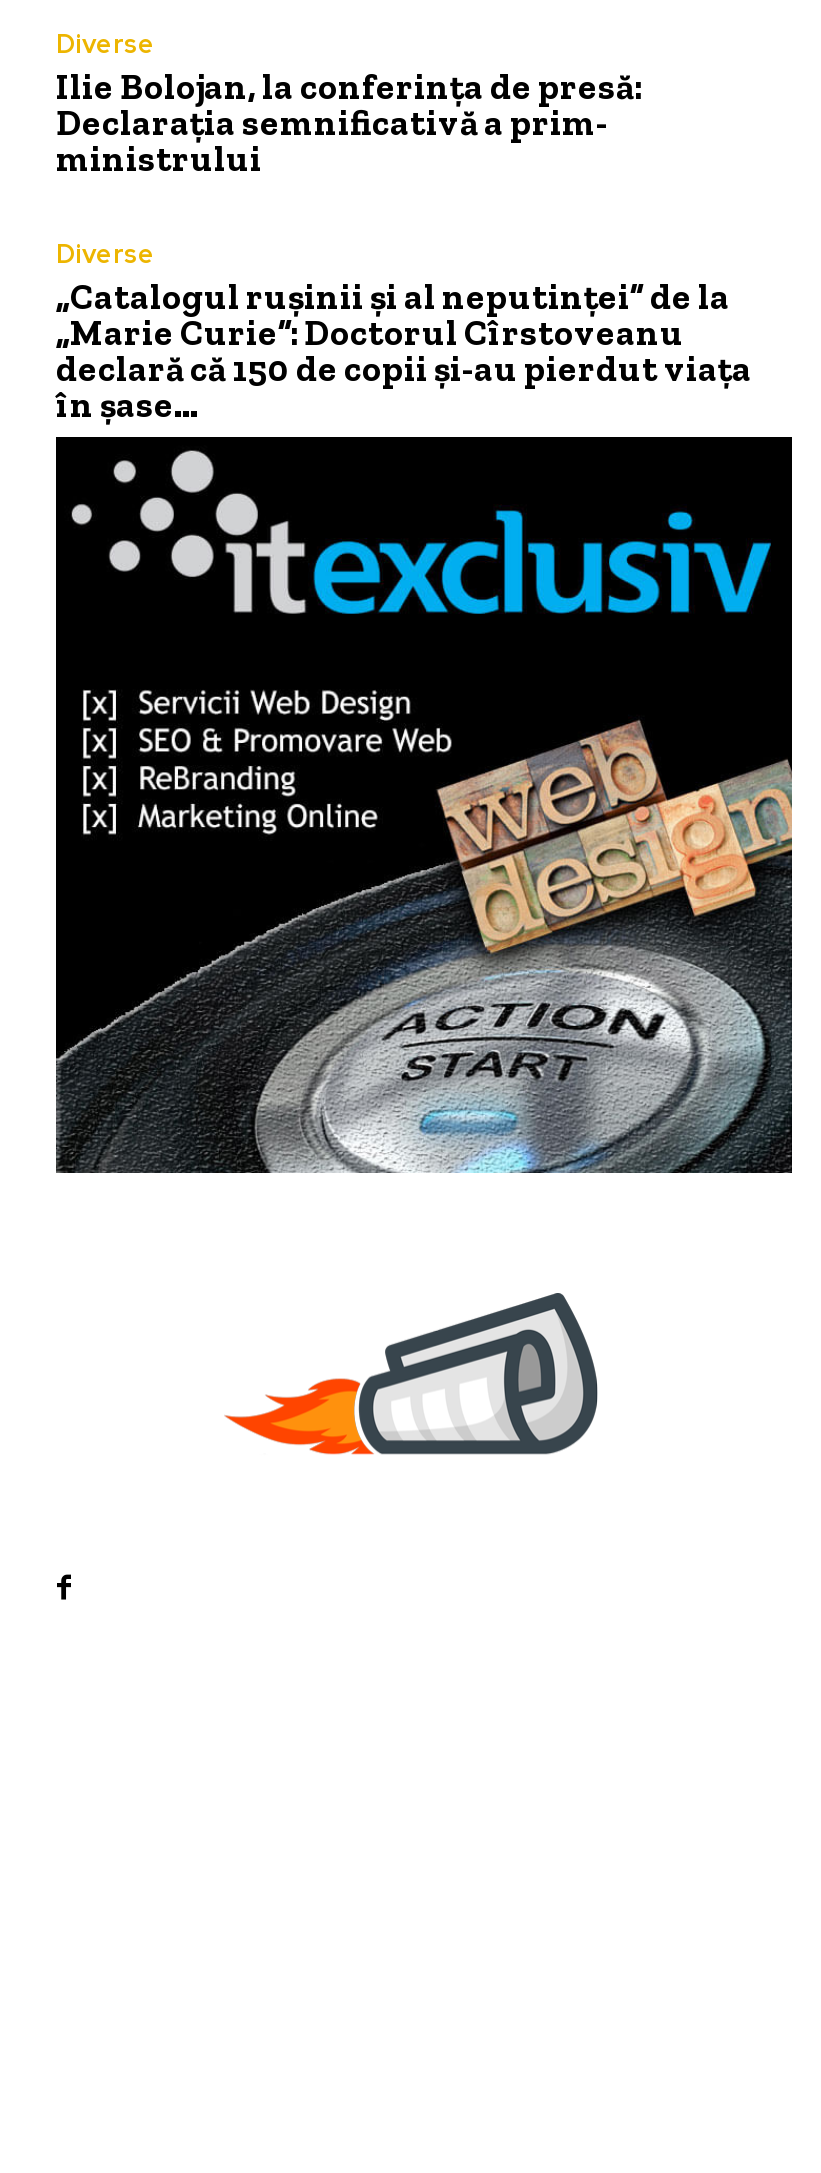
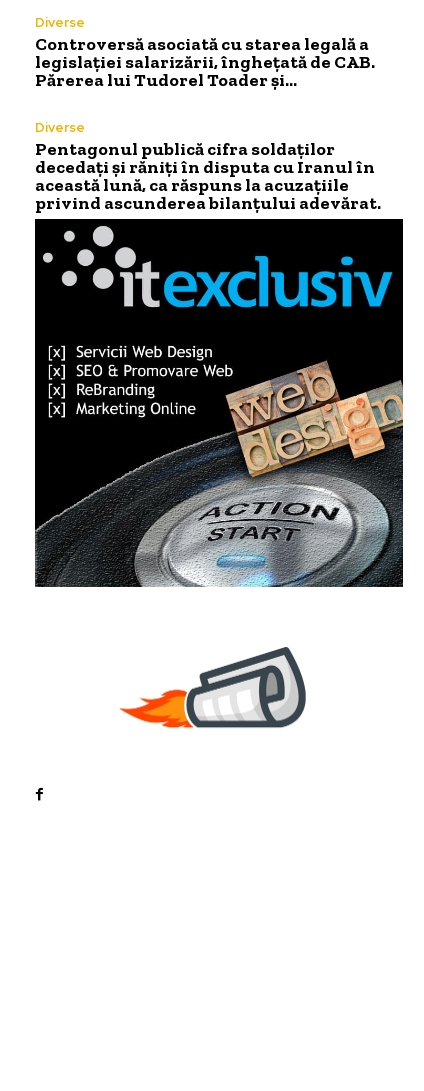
- Ilie Bolojan, la conferința de presă:
- Declarația semnificativă a prim-
- ministrului
+ Controversă asociată cu starea legală a
+ legislației salarizării, înghețată de CAB.
+ Părerea lui Tudorel Toader și…

- „Catalogul rușinii și al neputinței” de la
- „Marie Curie”: Doctorul Cîrstoveanu
- declară că 150 de copii și-au pierdut viața
- în șase…
+ Pentagonul publică cifra soldaților
+ decedați și răniți în disputa cu Iranul în
+ această lună, ca răspuns la acuzațiile
+ privind ascunderea bilanțului adevărat.
